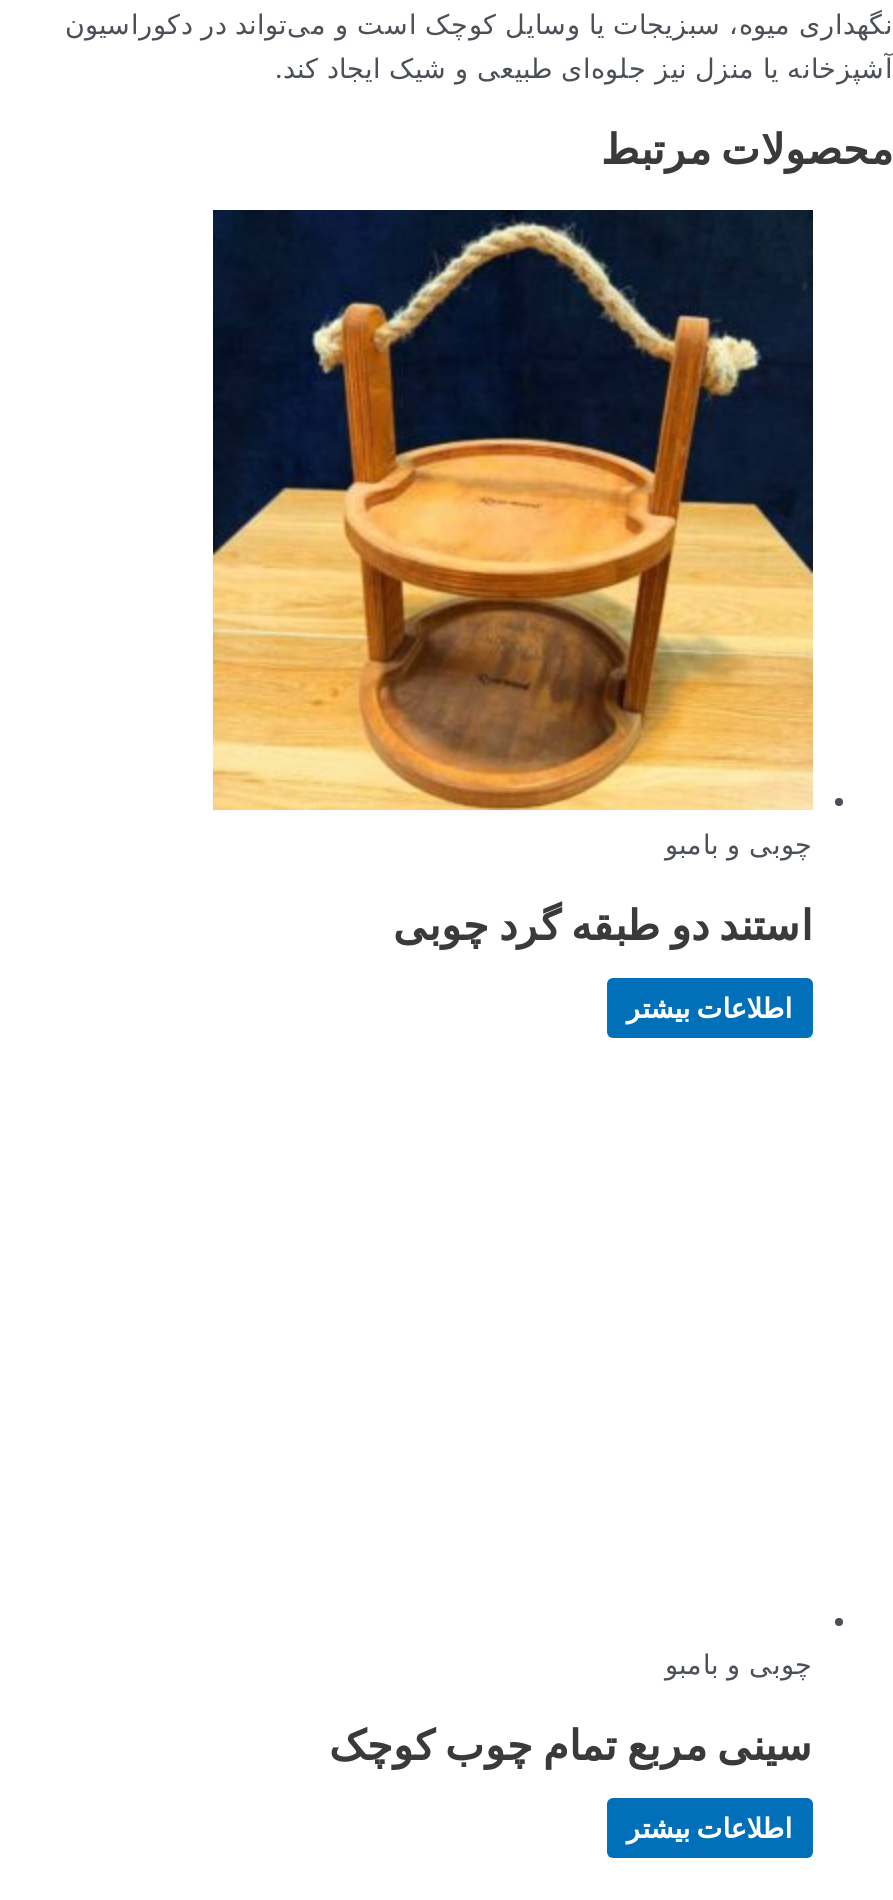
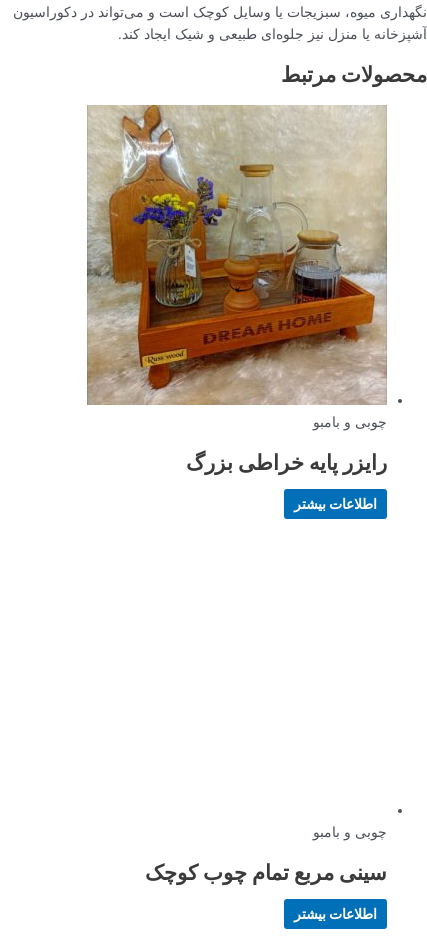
- [image]
+ [image]

- استند دو طبقه گرد چوبی
+ رایزر پایه خراطی بزرگ
